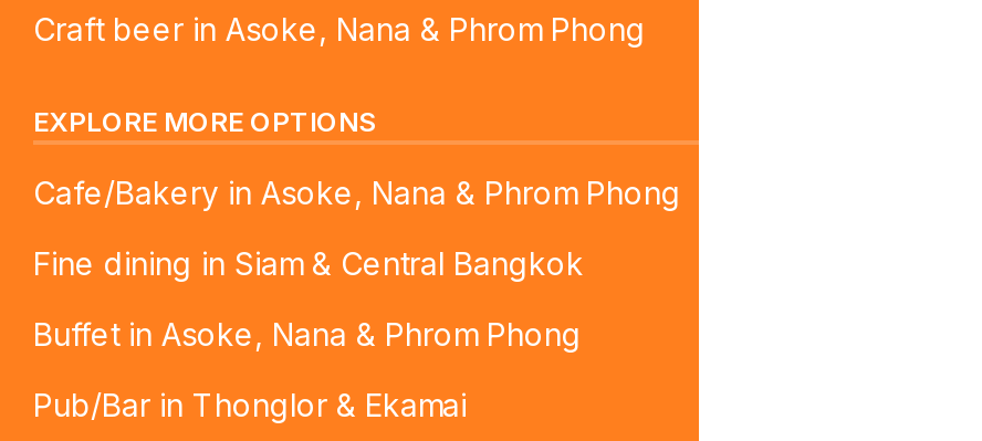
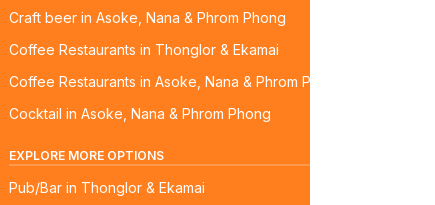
+ Coffee Restaurants in Thonglor & Ekamai
+ Coffee Restaurants in Asoke, Nana & Phrom Phong
+ Cocktail in Asoke, Nana & Phrom Phong

moved down: EXPLORE MORE OPTIONS

- Cafe/Bakery in Asoke, Nana & Phrom Phong
- Fine dining in Siam & Central Bangkok
- Buffet in Asoke, Nana & Phrom Phong
